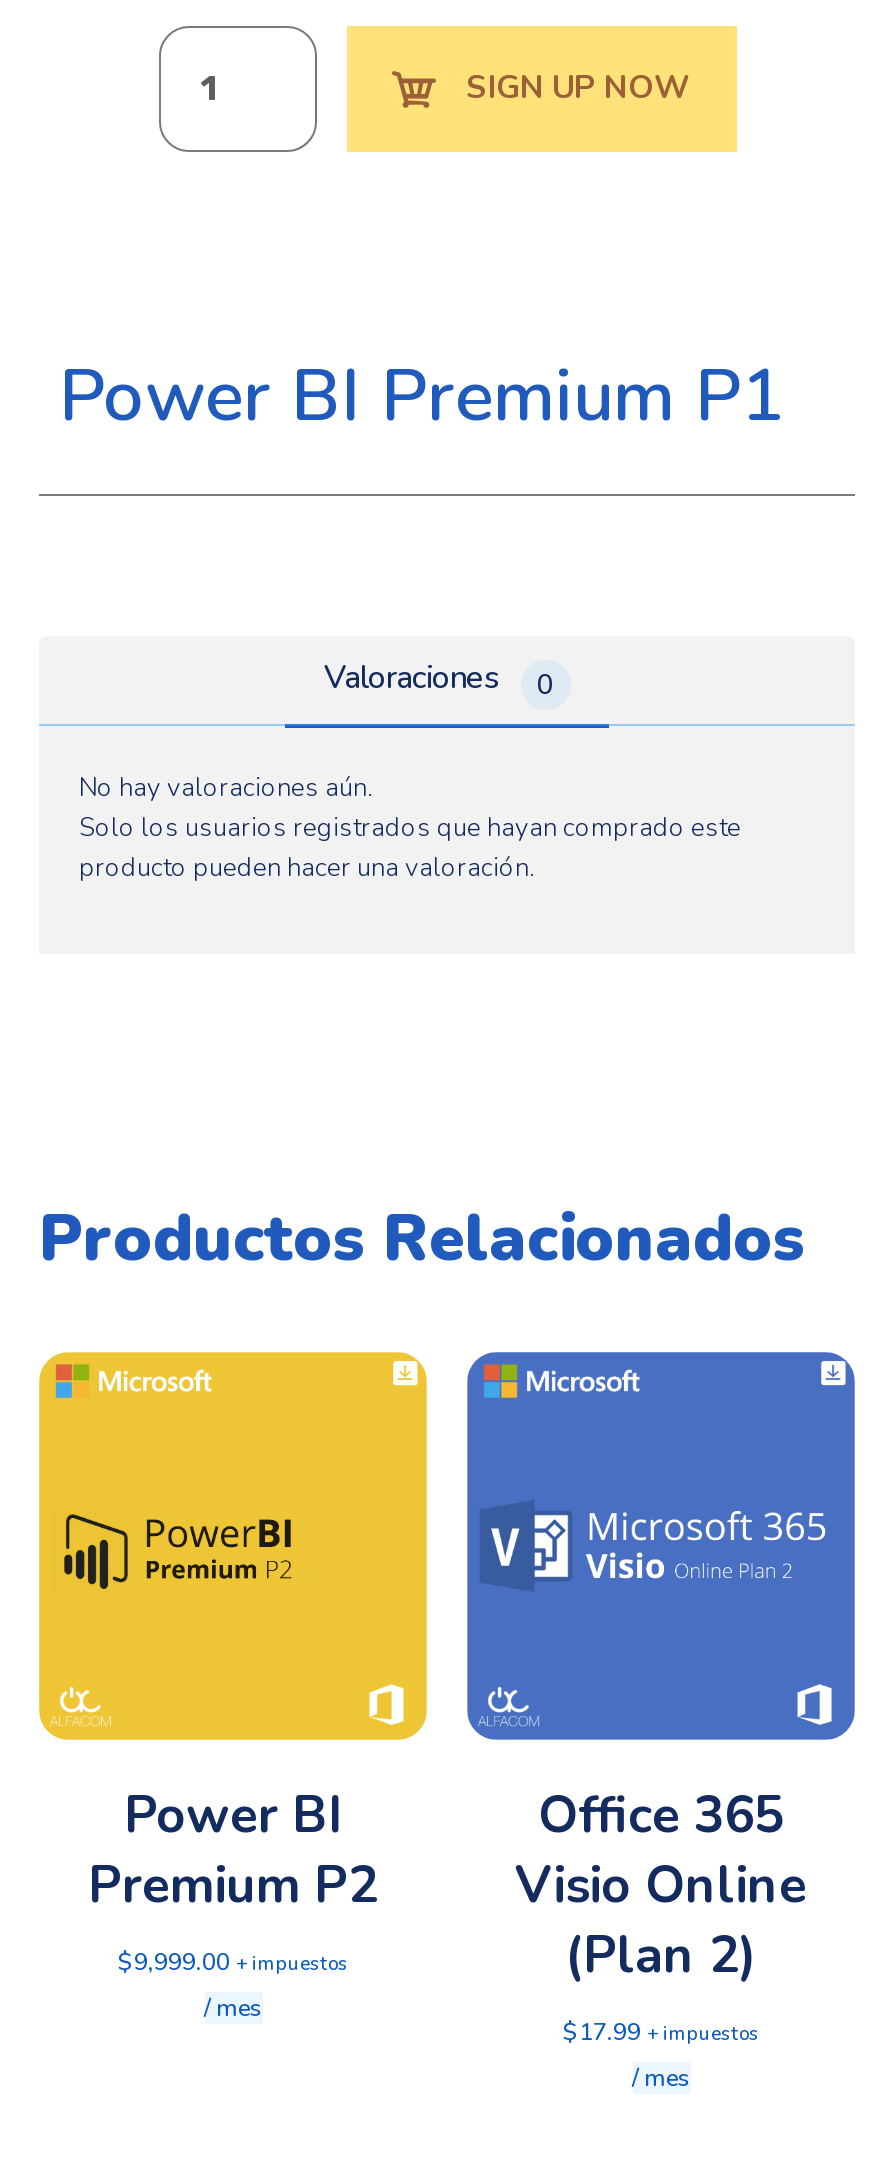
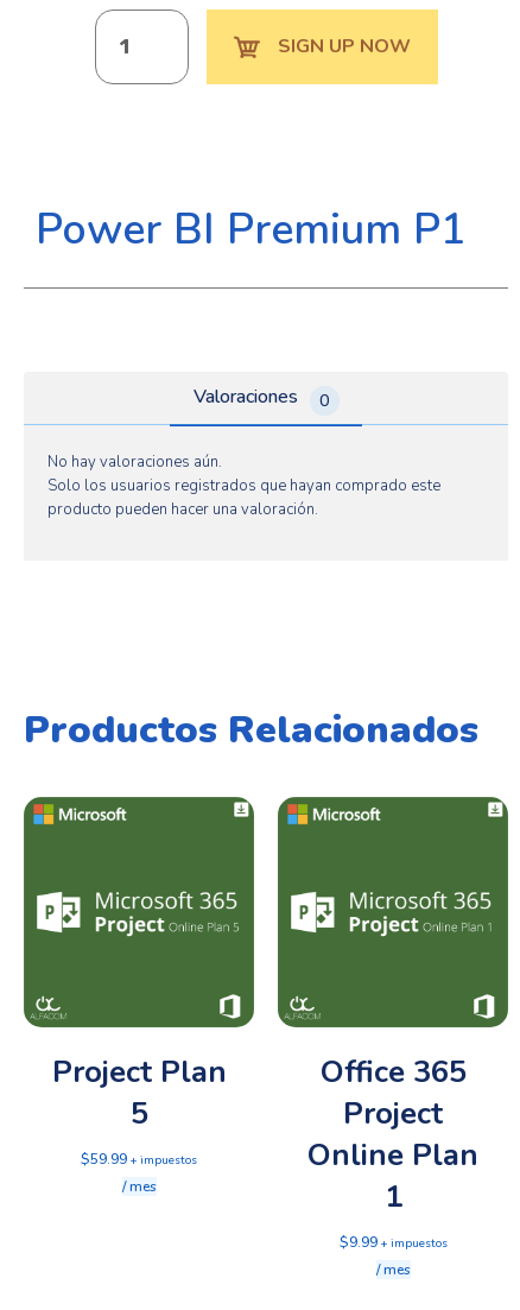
- [image]
- Power BI
- Premium P2
- $9,999.00 + impuestos
+ [image]
+ Project Plan
+ 5
+ $59.99 + impuestos

- [image]
+ [image]

- Visio Online
- (Plan 2)
- $17.99 + impuestos
+ Project
+ Online Plan
+ 1
+ $9.99 + impuestos
